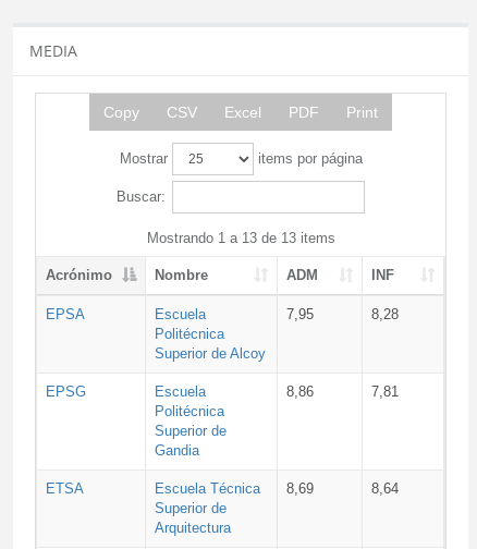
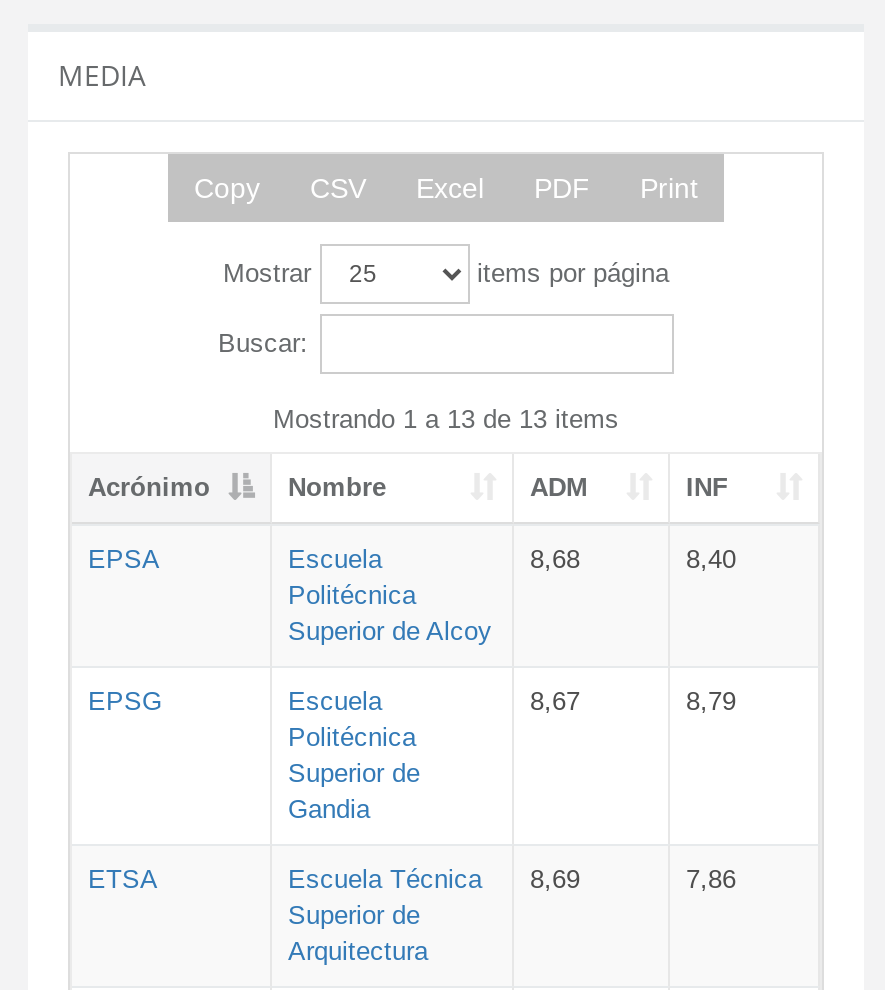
- 7,95
+ 8,68

- 8,28
+ 8,40

- 8,86
+ 8,67

- 7,81
+ 8,79

- 8,64
+ 7,86
